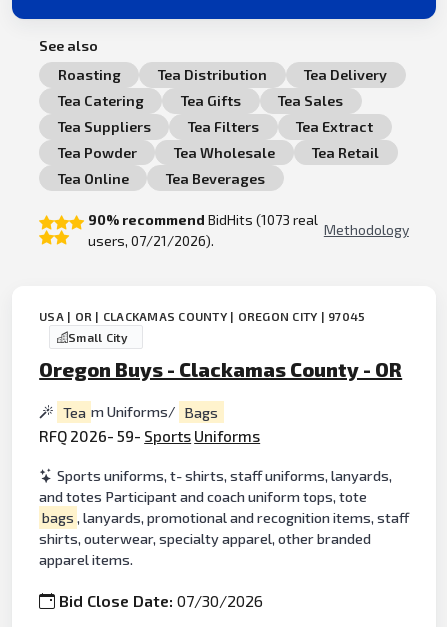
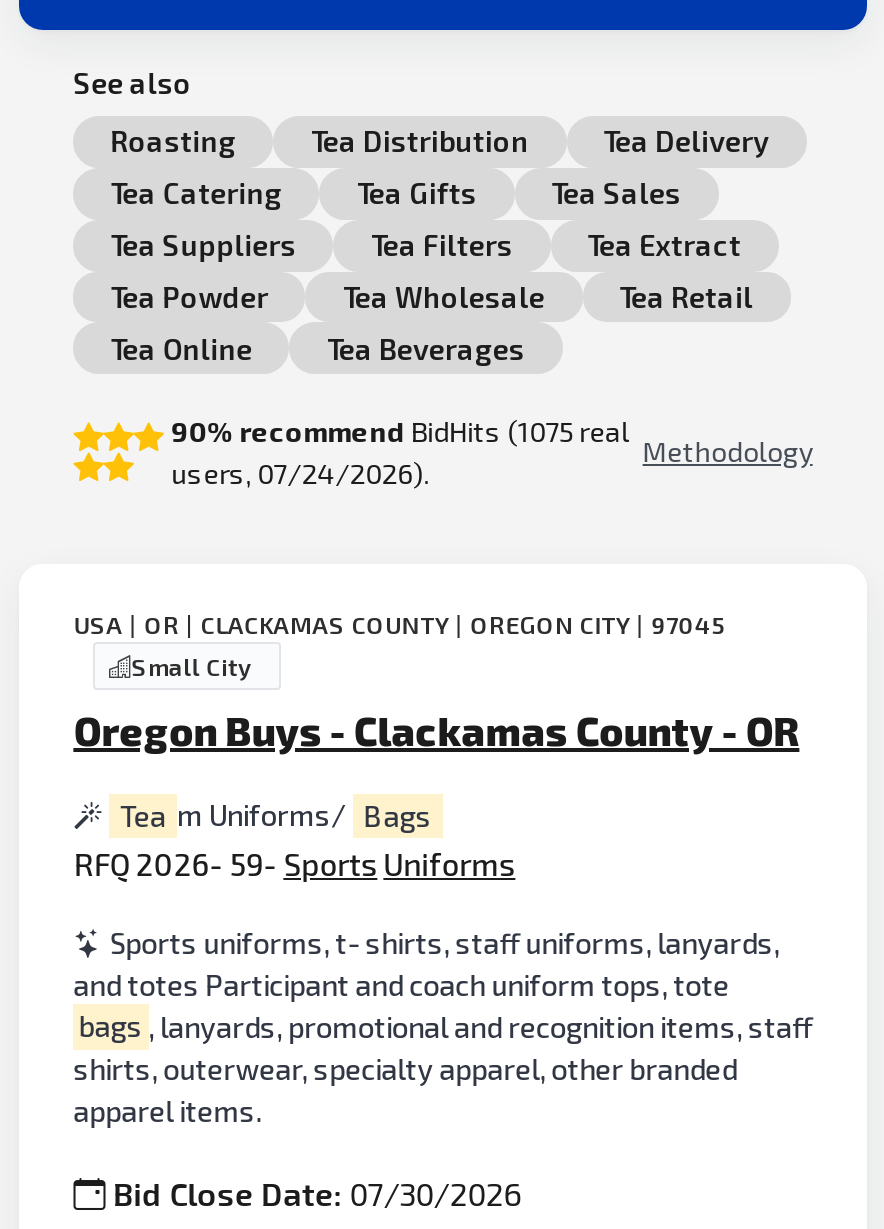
- 90% recommend BidHits (1073 real
+ 90% recommend BidHits (1075 real

- users, 07/21/2026).
+ users, 07/24/2026).
